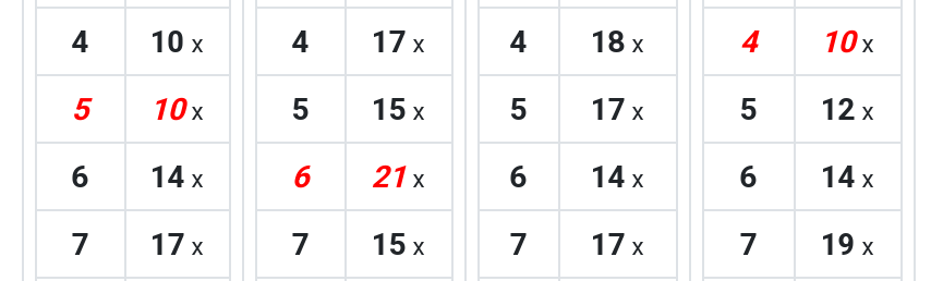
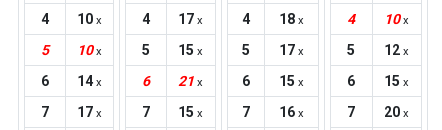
- 6 14 x
+ 6 15 x

- 6 14 x
+ 6 15 x

- 7 17 x
+ 7 16 x

- 7 19 x
+ 7 20 x
